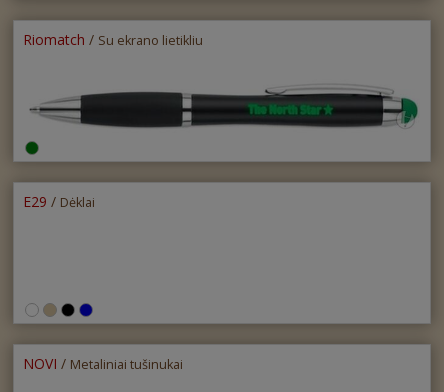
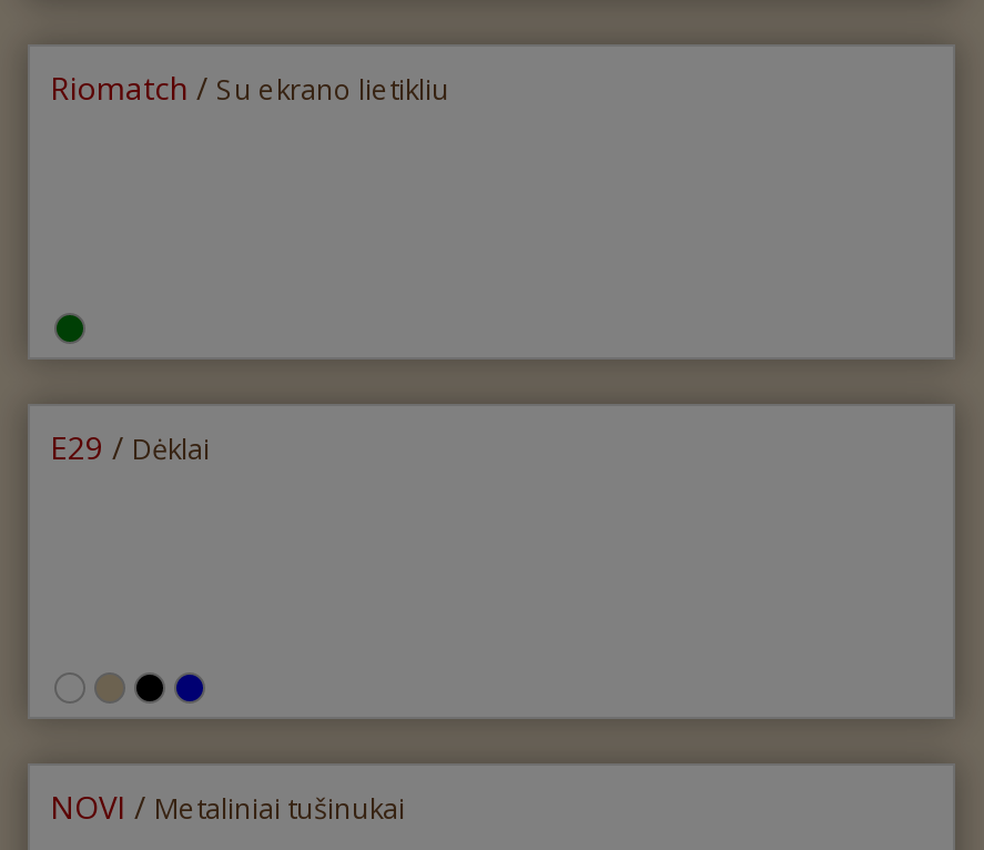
- [image]
